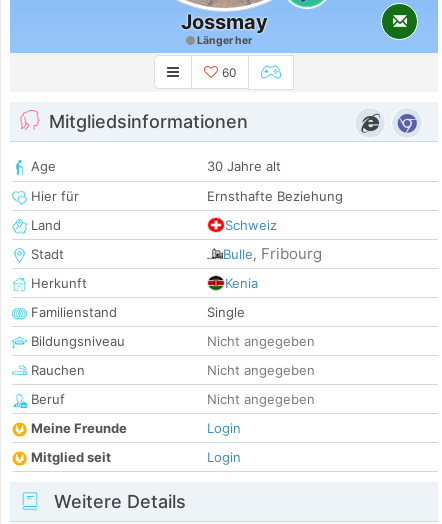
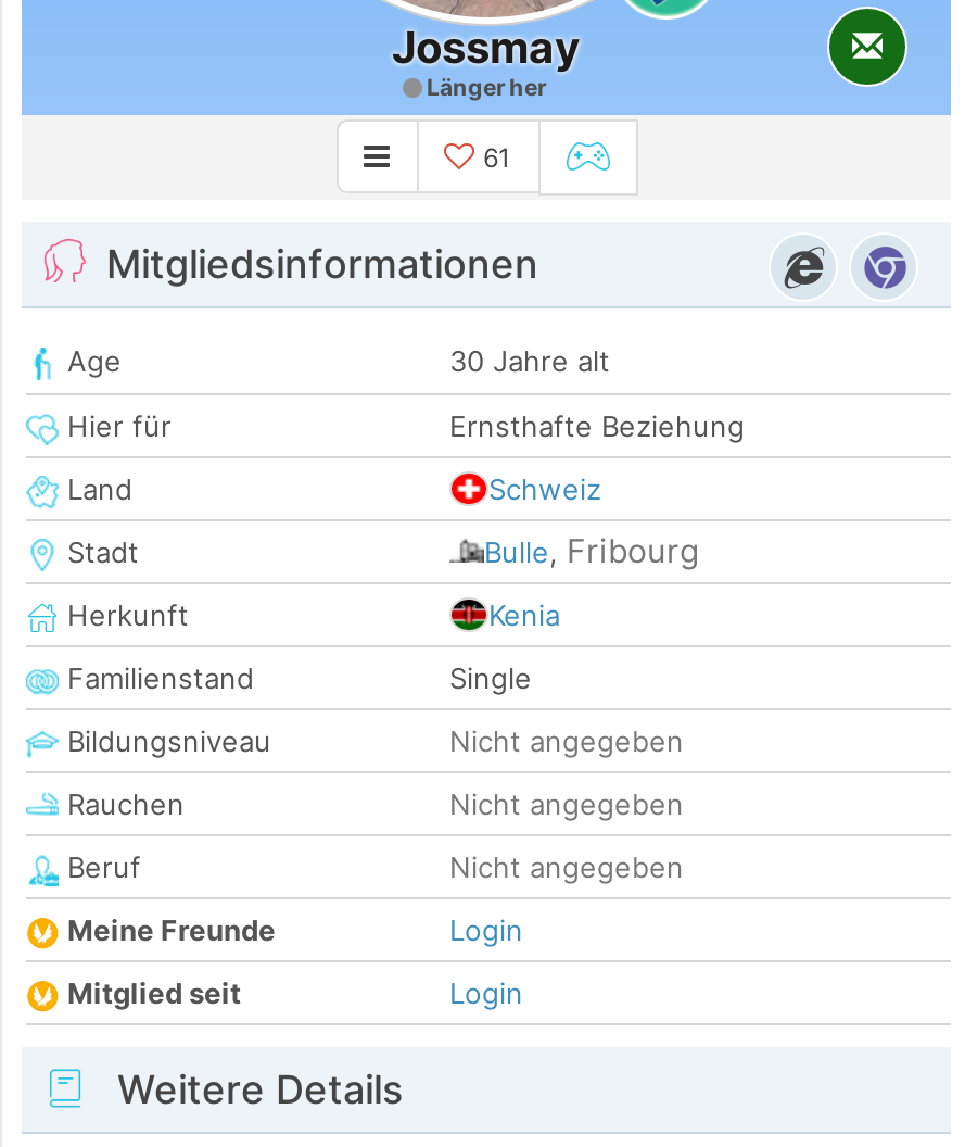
- 60
+ 61
